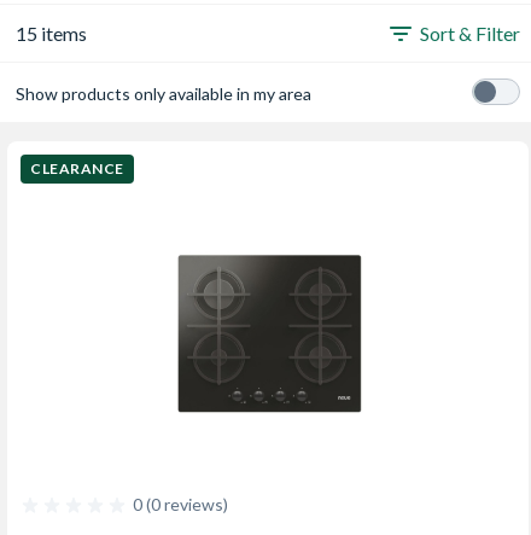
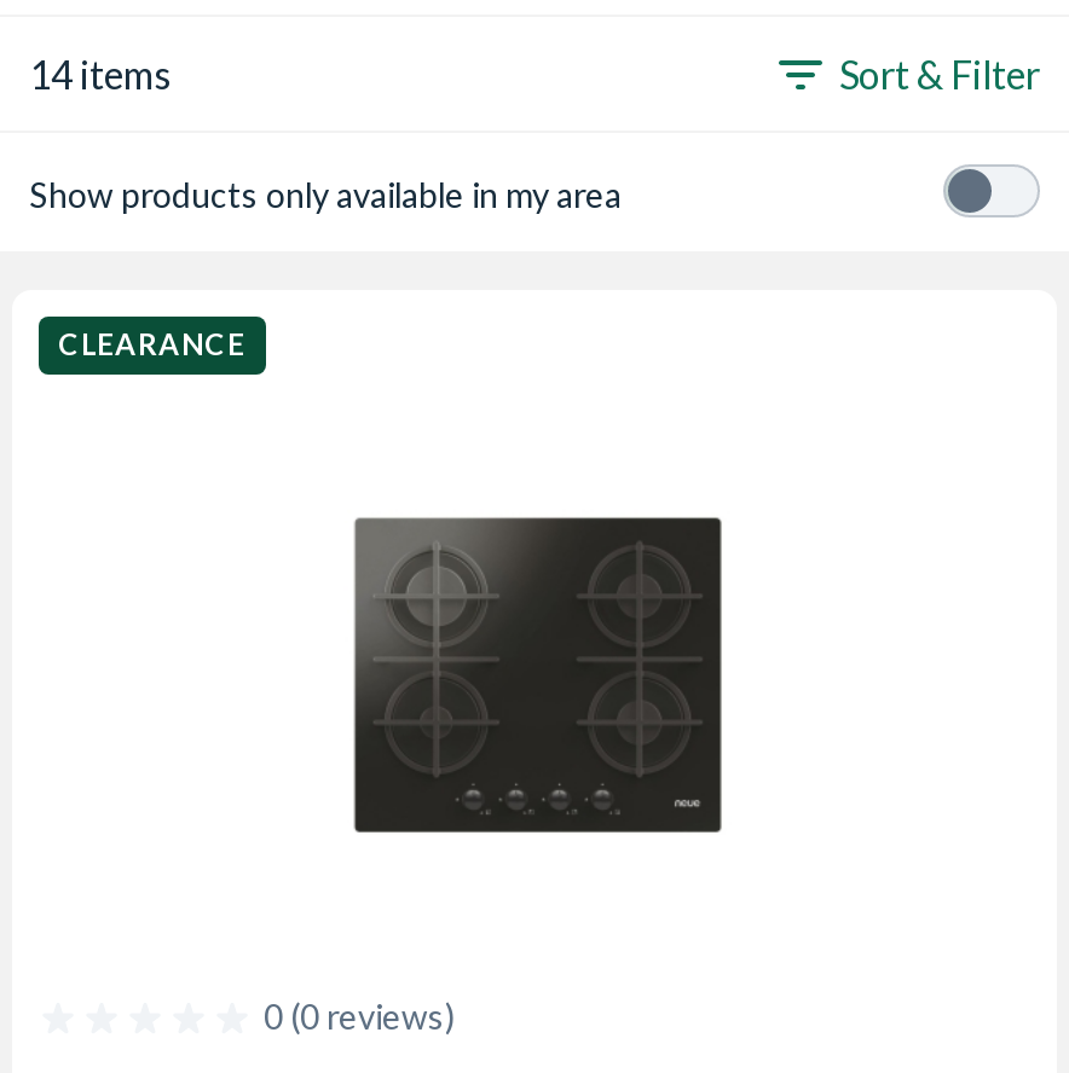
- 15 items
+ 14 items
